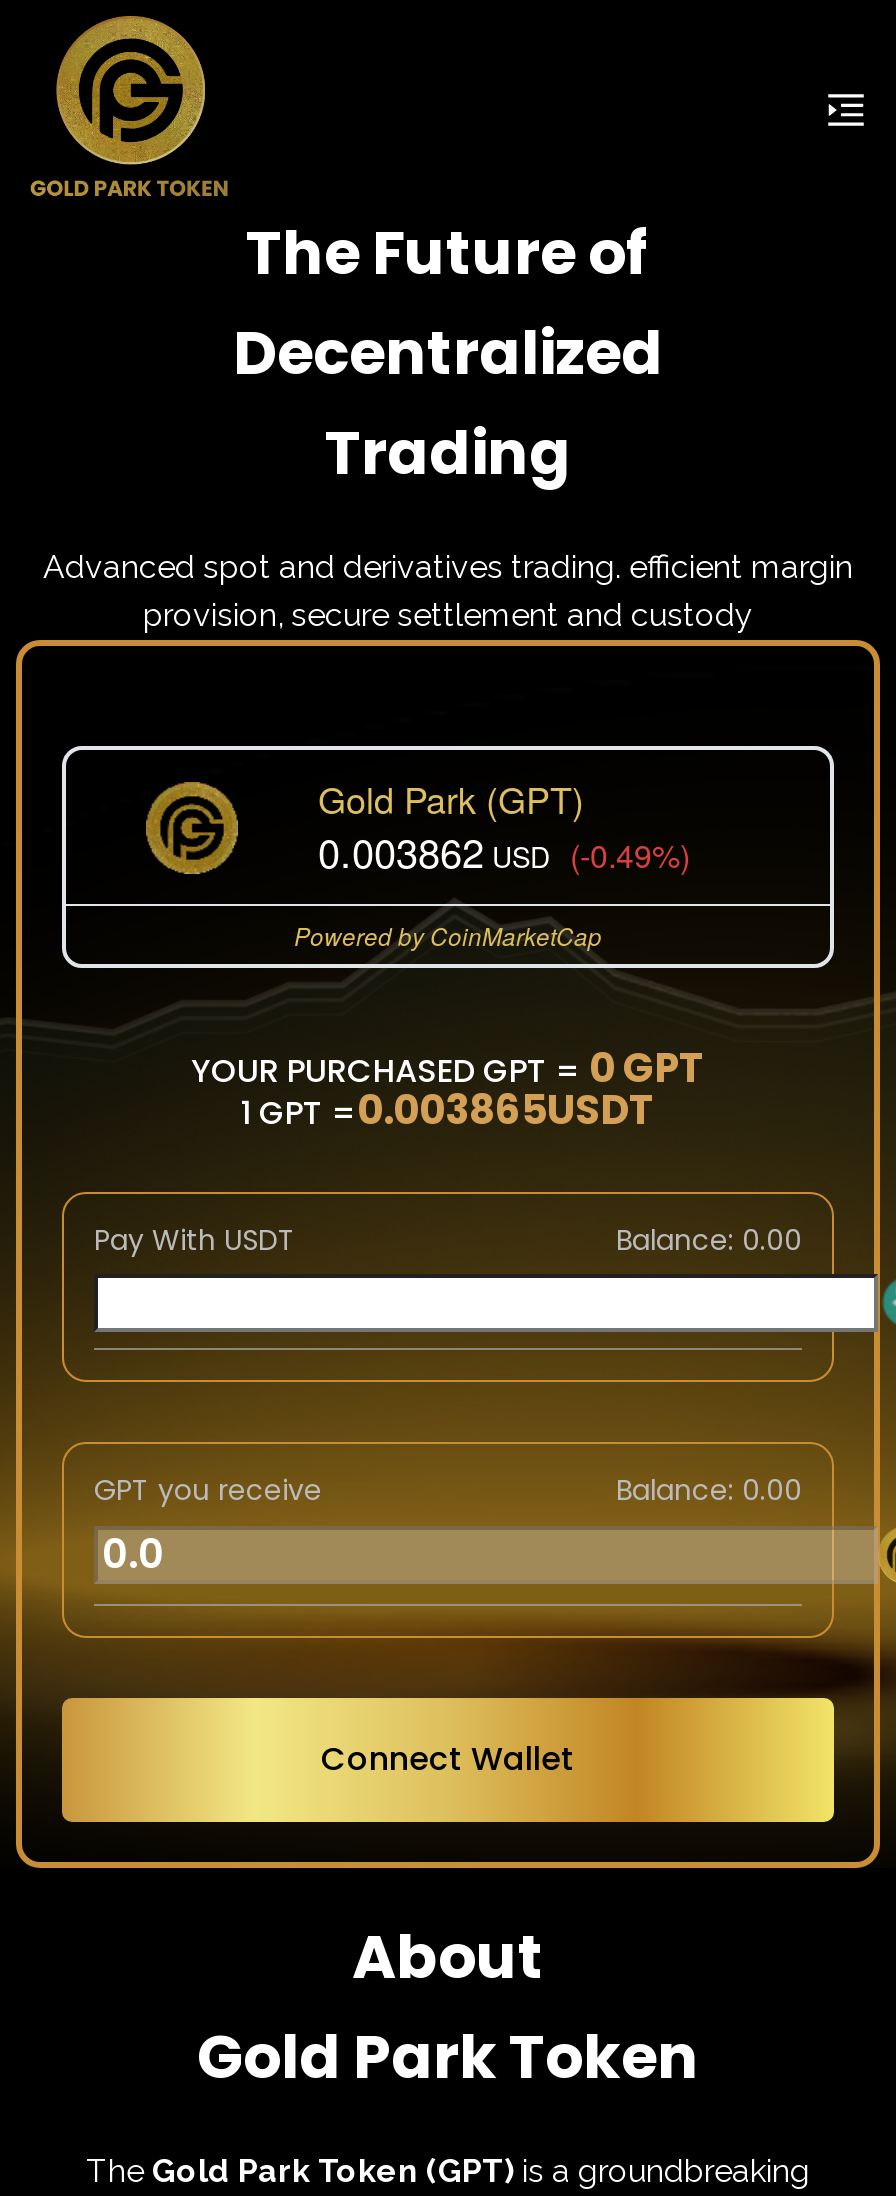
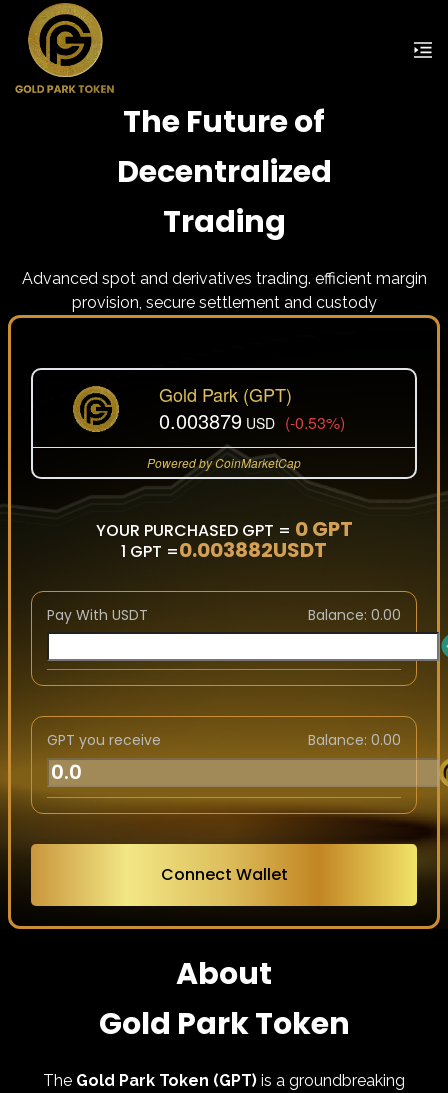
- 0.003862 USD (-0.49%)
+ 0.003879 USD (-0.53%)

- 1 GPT =0.003865USDT
+ 1 GPT =0.003882USDT
